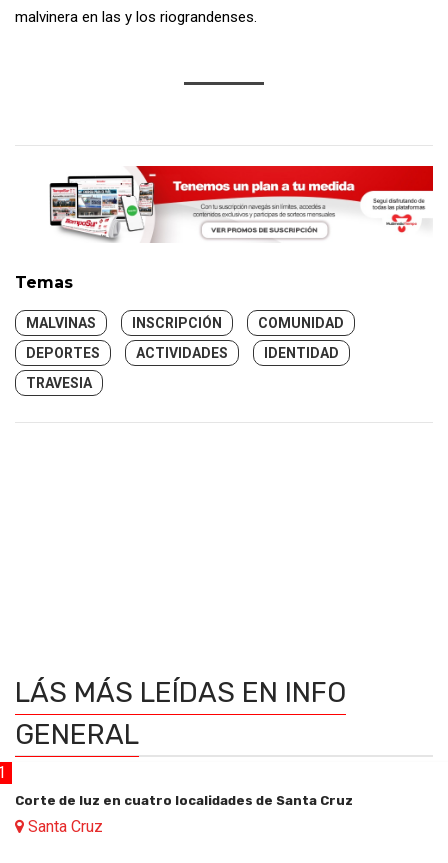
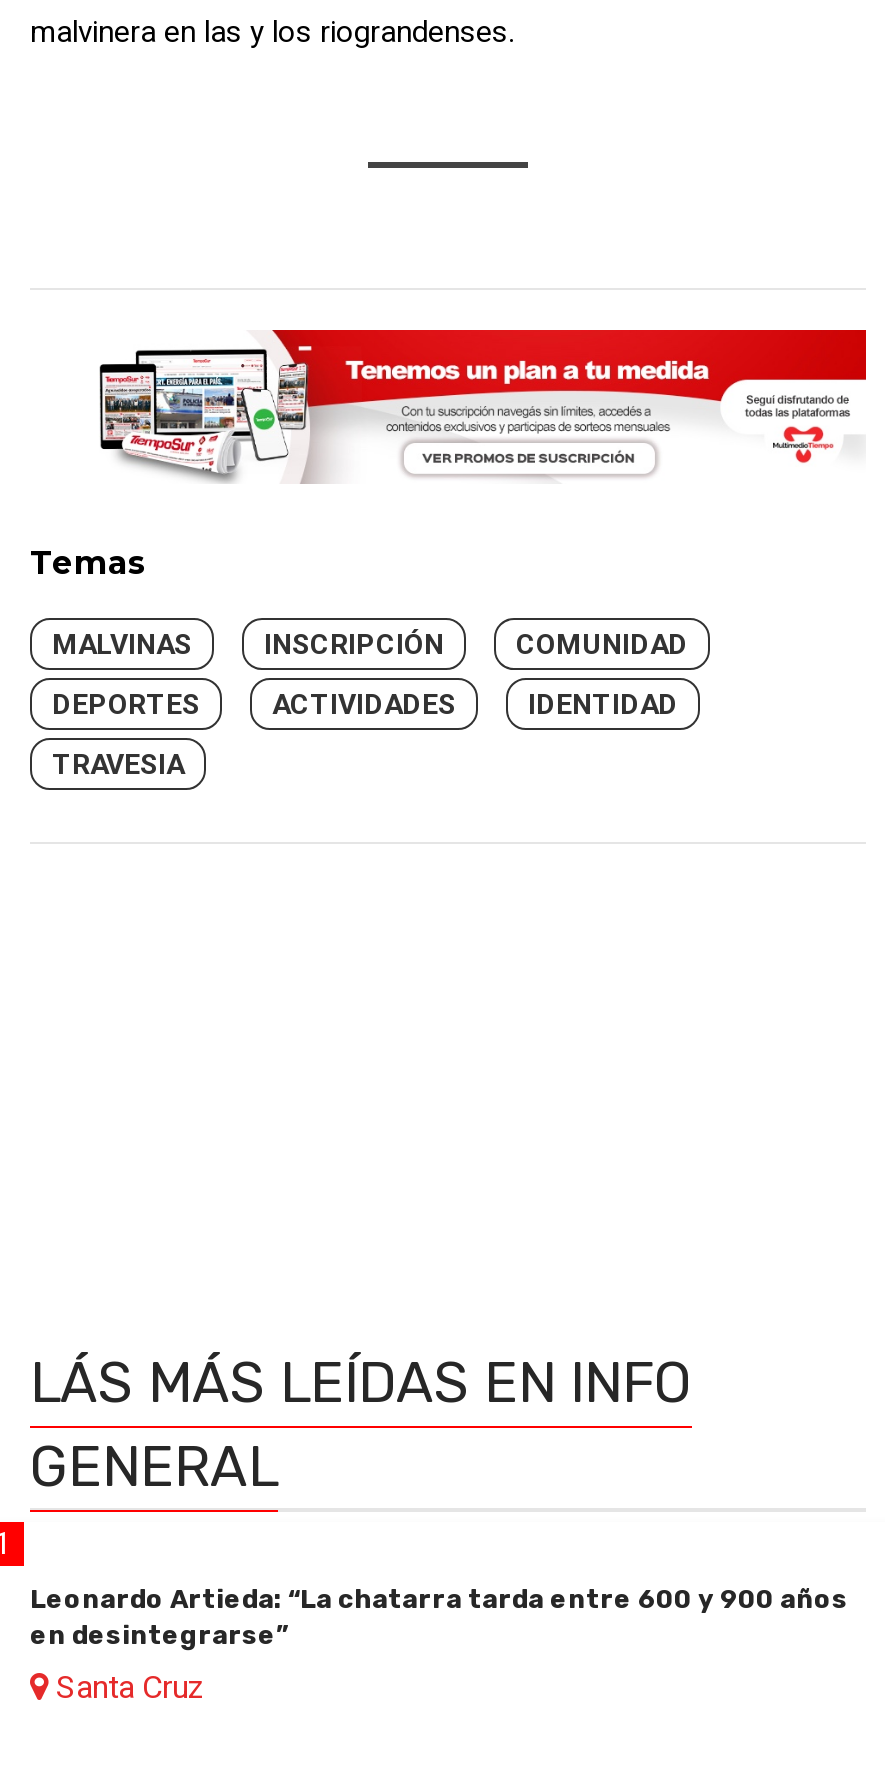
- Corte de luz en cuatro localidades de Santa Cruz
+ Leonardo Artieda: “La chatarra tarda entre 600 y 900 años
+ en desintegrarse”
